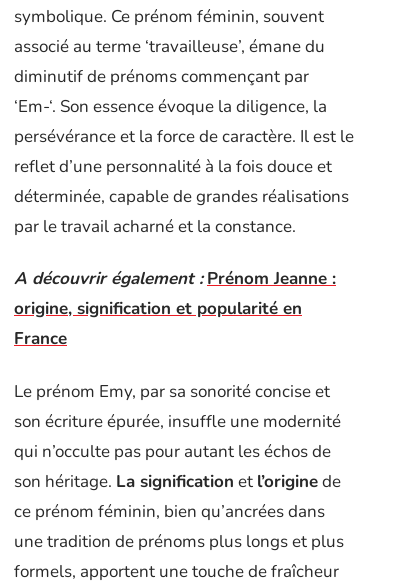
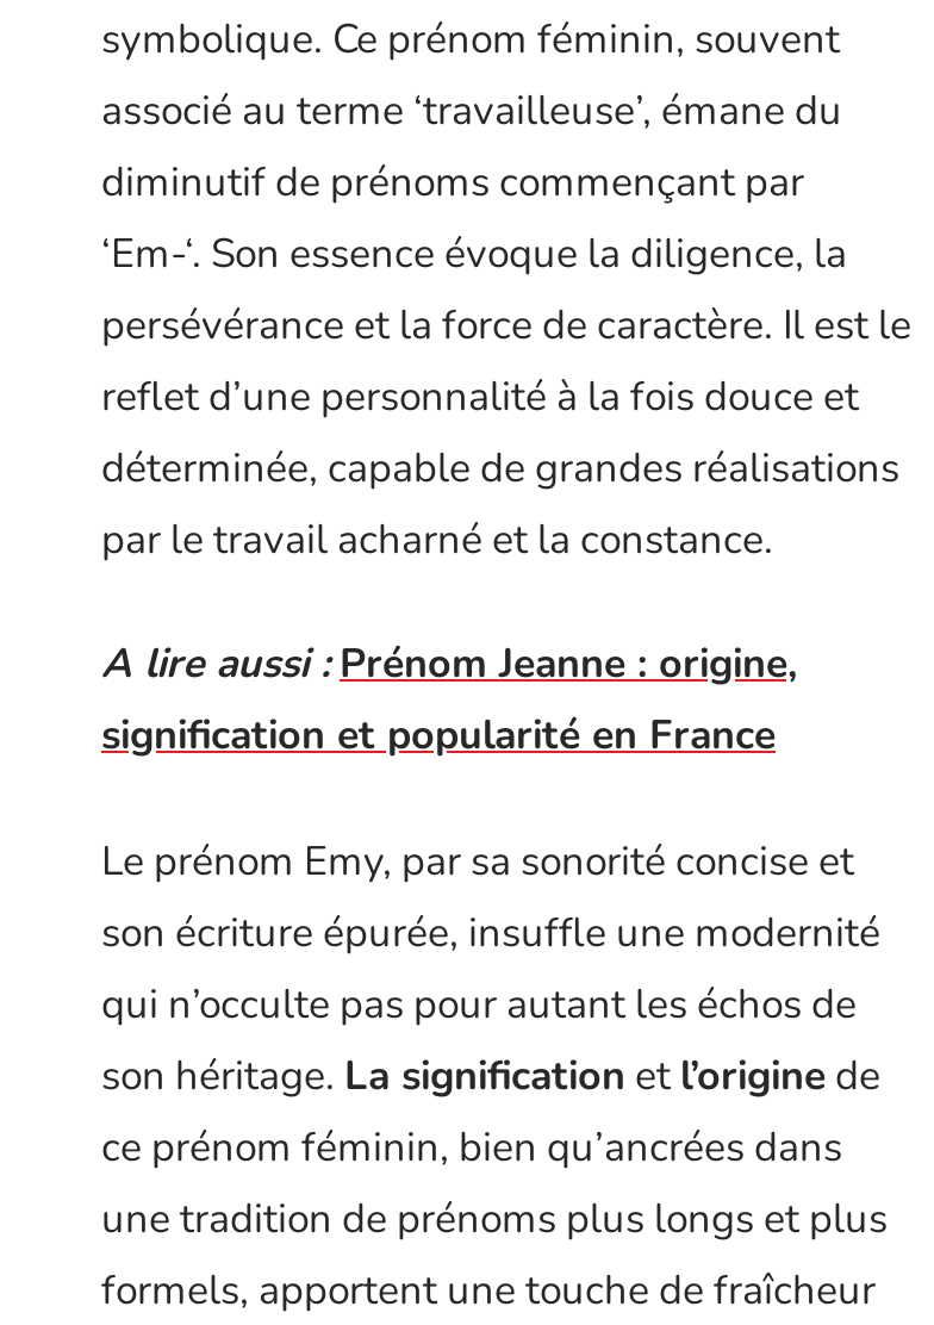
- A découvrir également : Prénom Jeanne :
- origine, signification et popularité en
- France
+ A lire aussi : Prénom Jeanne : origine,
+ signification et popularité en France
